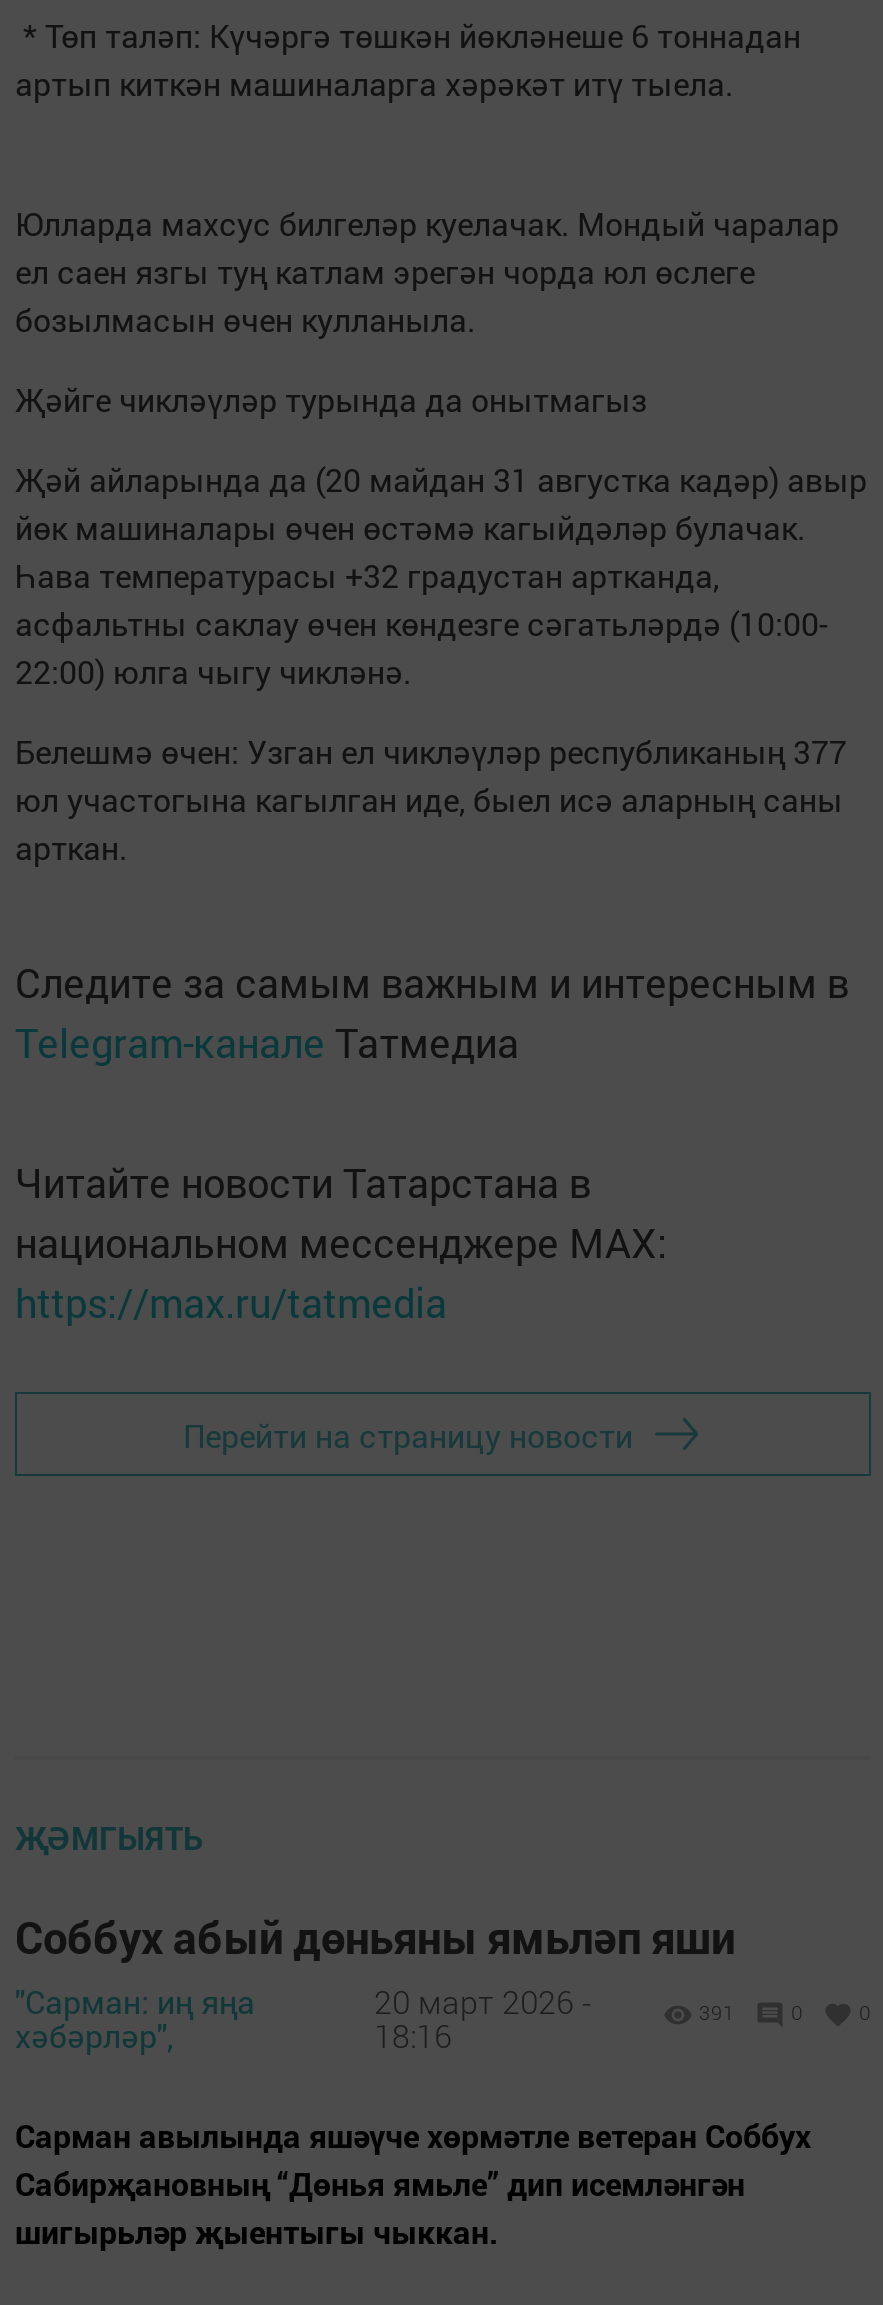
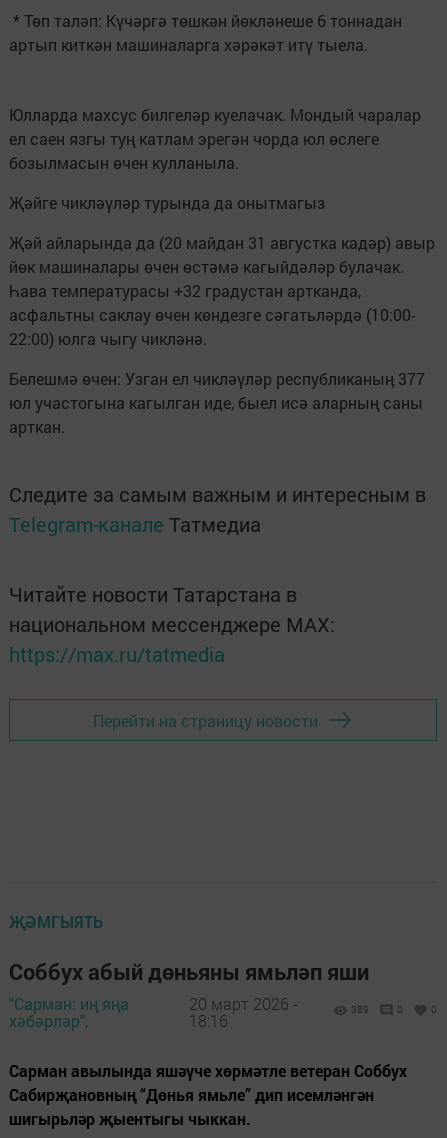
- 391
+ 389
